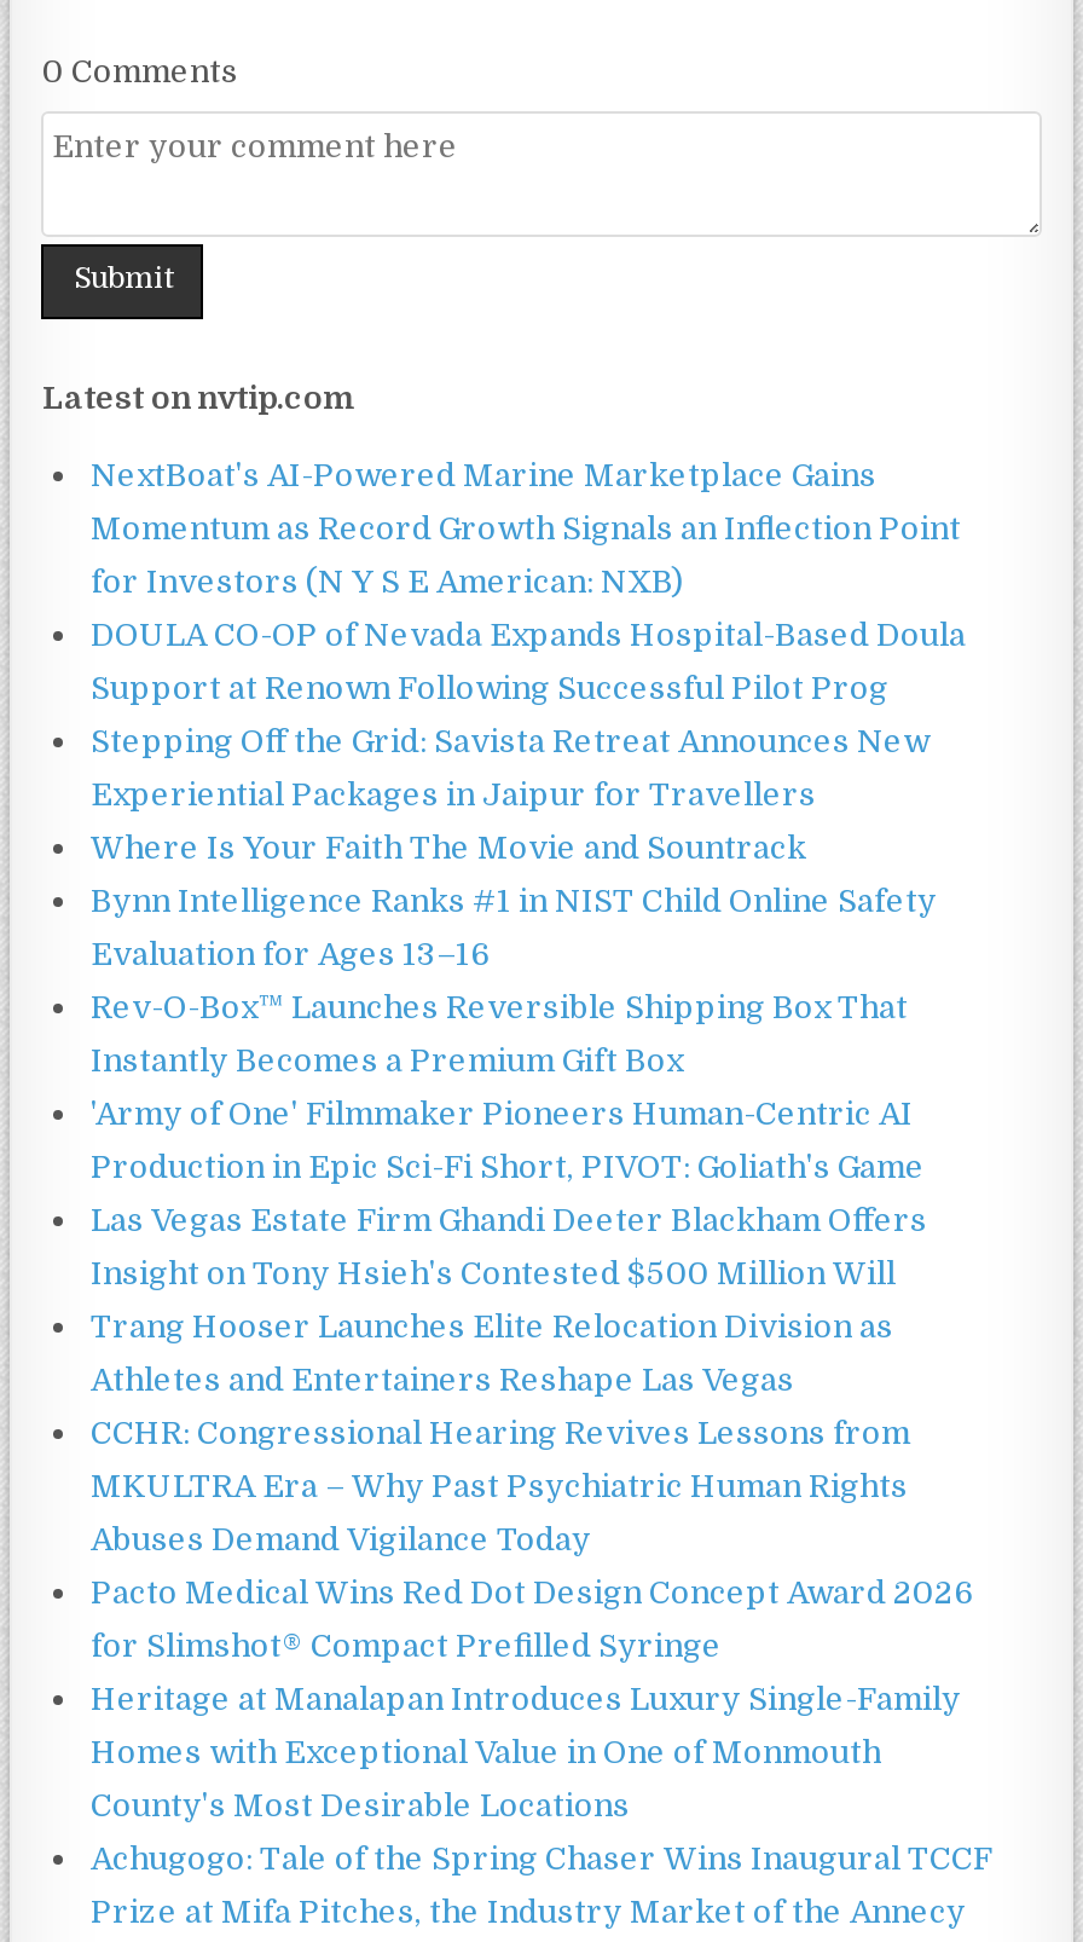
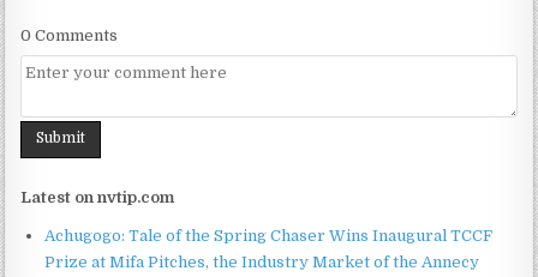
- NextBoat's AI-Powered Marine Marketplace Gains
- Momentum as Record Growth Signals an Inflection Point
- for Investors (N Y S E American: NXB)
- DOULA CO-OP of Nevada Expands Hospital-Based Doula
- Support at Renown Following Successful Pilot Prog
- Stepping Off the Grid: Savista Retreat Announces New
- Experiential Packages in Jaipur for Travellers
- Where Is Your Faith The Movie and Sountrack
- Bynn Intelligence Ranks #1 in NIST Child Online Safety
- Evaluation for Ages 13–16
- Rev-O-Box™ Launches Reversible Shipping Box That
- Instantly Becomes a Premium Gift Box
- 'Army of One' Filmmaker Pioneers Human-Centric AI
- Production in Epic Sci-Fi Short, PIVOT: Goliath's Game
- Las Vegas Estate Firm Ghandi Deeter Blackham Offers
- Insight on Tony Hsieh's Contested $500 Million Will
- Trang Hooser Launches Elite Relocation Division as
- Athletes and Entertainers Reshape Las Vegas
- CCHR: Congressional Hearing Revives Lessons from
- MKULTRA Era – Why Past Psychiatric Human Rights
- Abuses Demand Vigilance Today
- Pacto Medical Wins Red Dot Design Concept Award 2026
- for Slimshot® Compact Prefilled Syringe
- Heritage at Manalapan Introduces Luxury Single-Family
- Homes with Exceptional Value in One of Monmouth
- County's Most Desirable Locations
